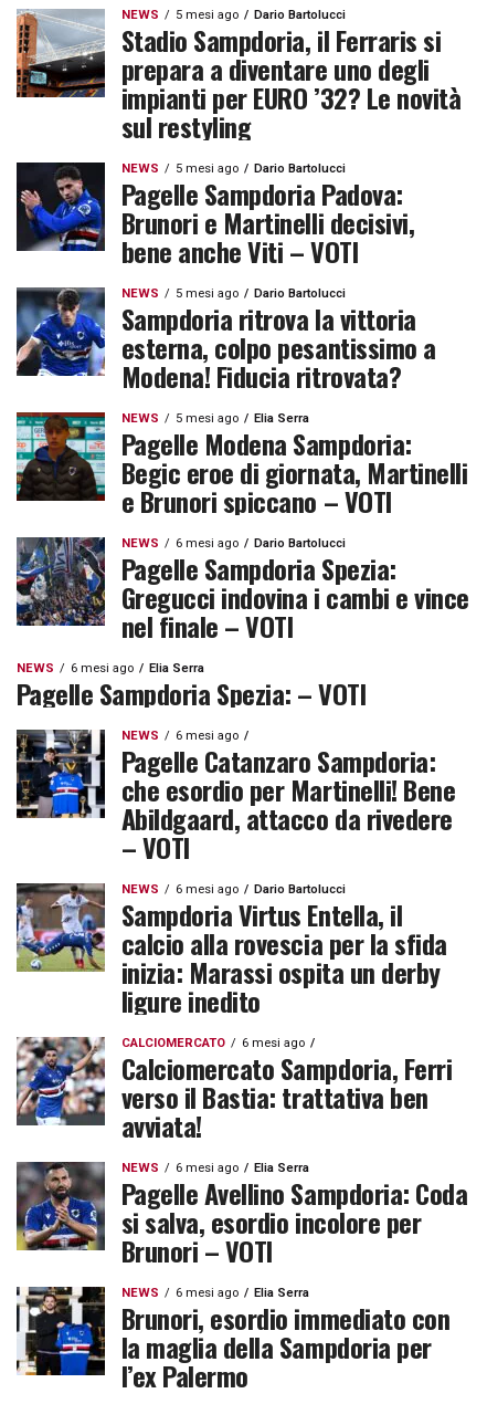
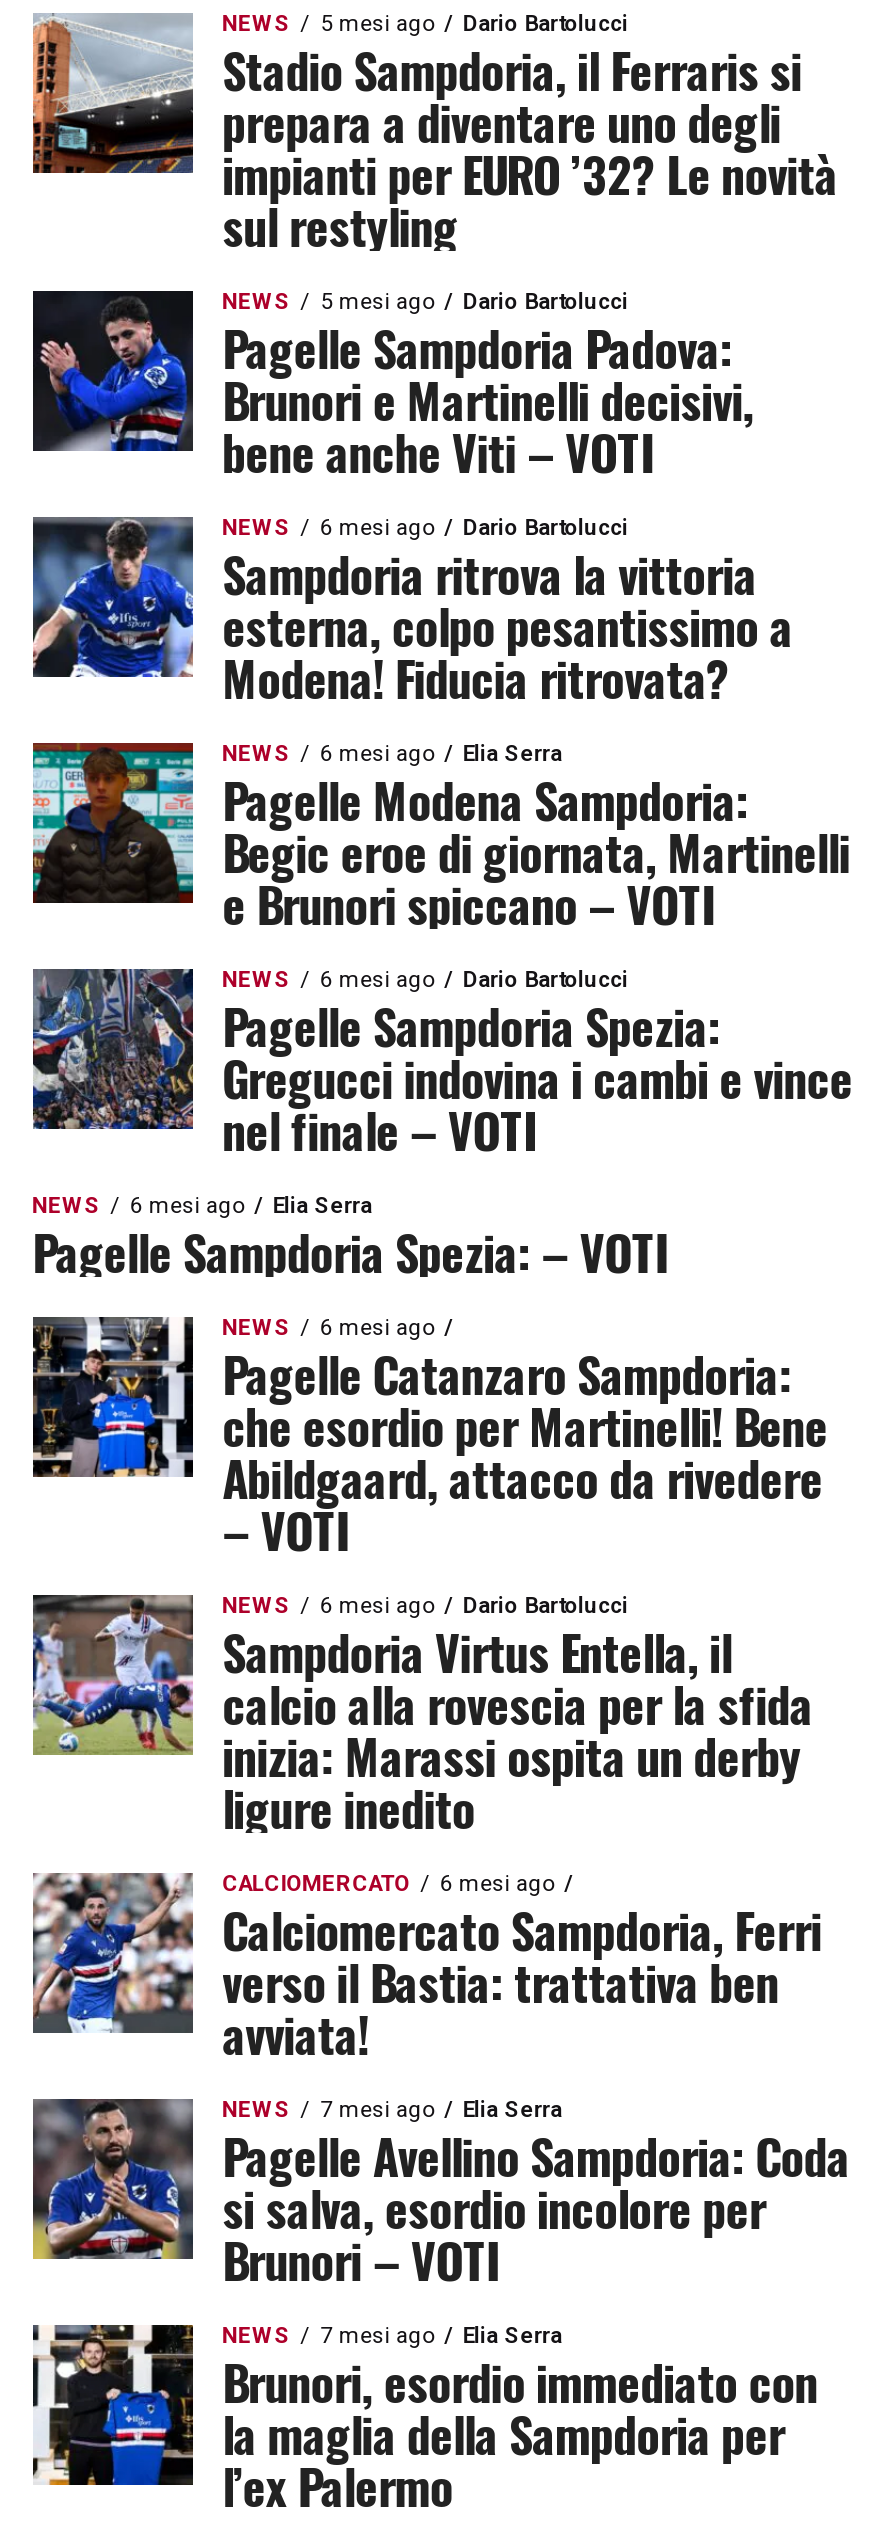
- NEWS 5 mesi ago Dario Bartolucci
+ NEWS 6 mesi ago Dario Bartolucci

- NEWS 5 mesi ago Elia Serra
+ NEWS 6 mesi ago Elia Serra

- NEWS 6 mesi ago Elia Serra
+ NEWS 7 mesi ago Elia Serra

- NEWS 6 mesi ago Elia Serra
+ NEWS 7 mesi ago Elia Serra
